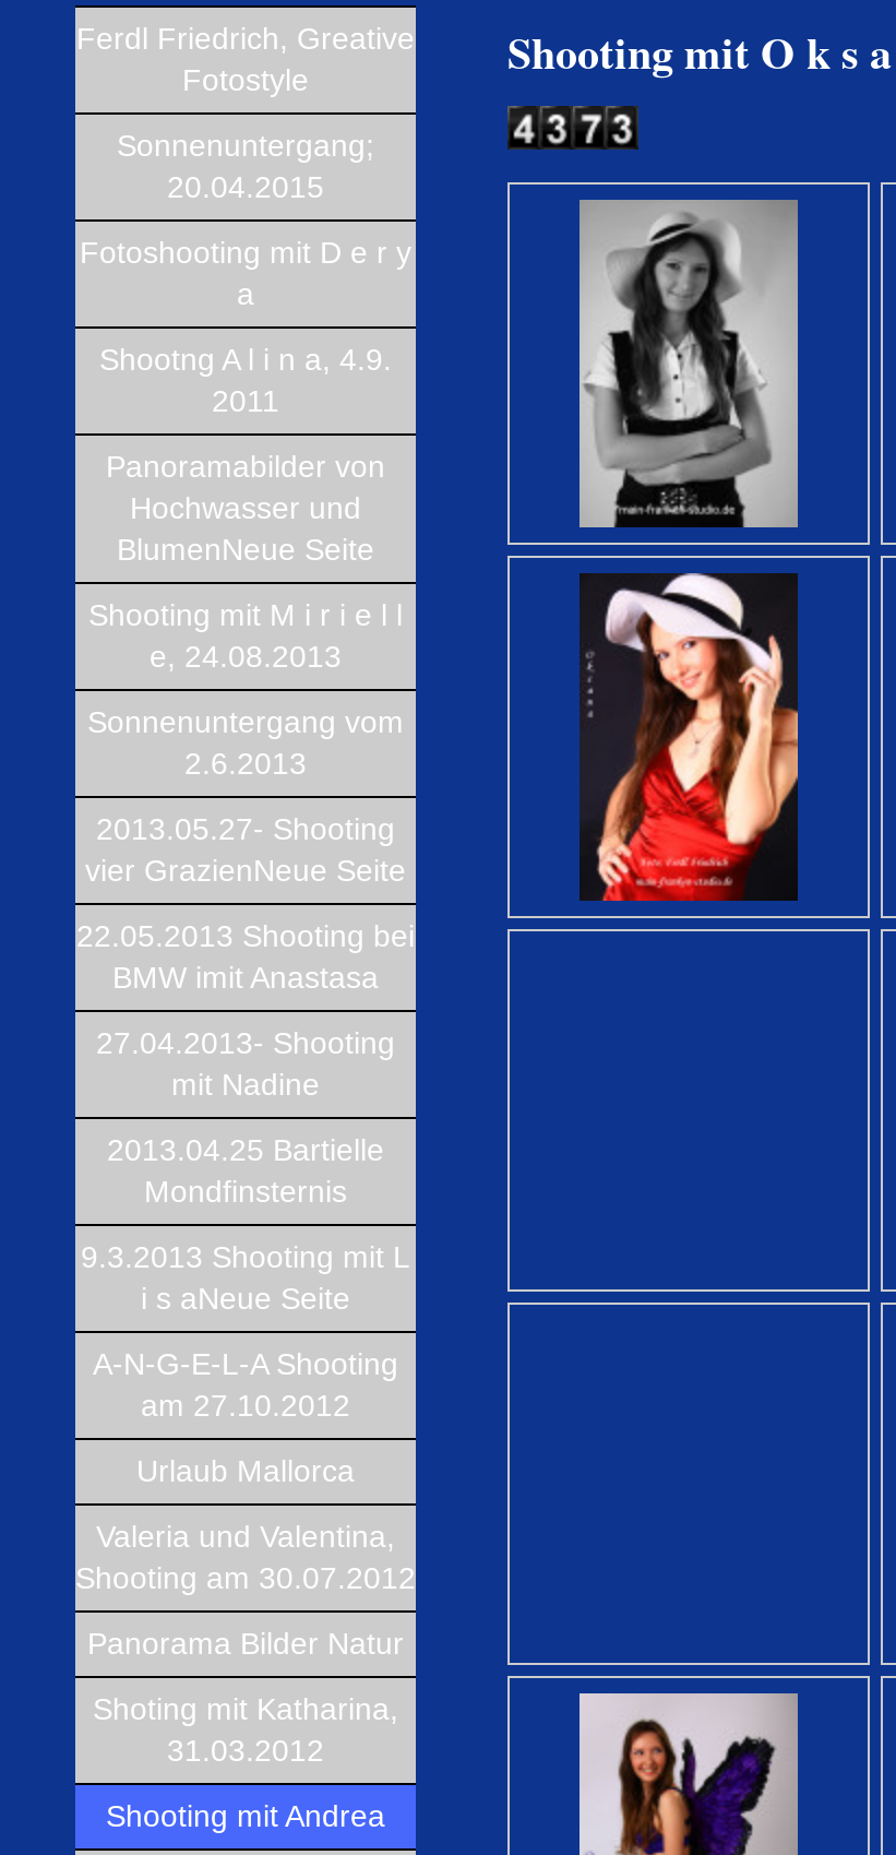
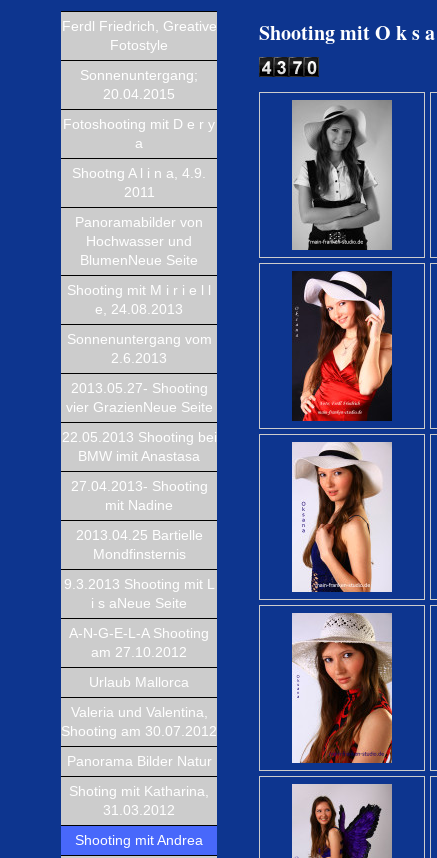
+ [image]

+ [image]
